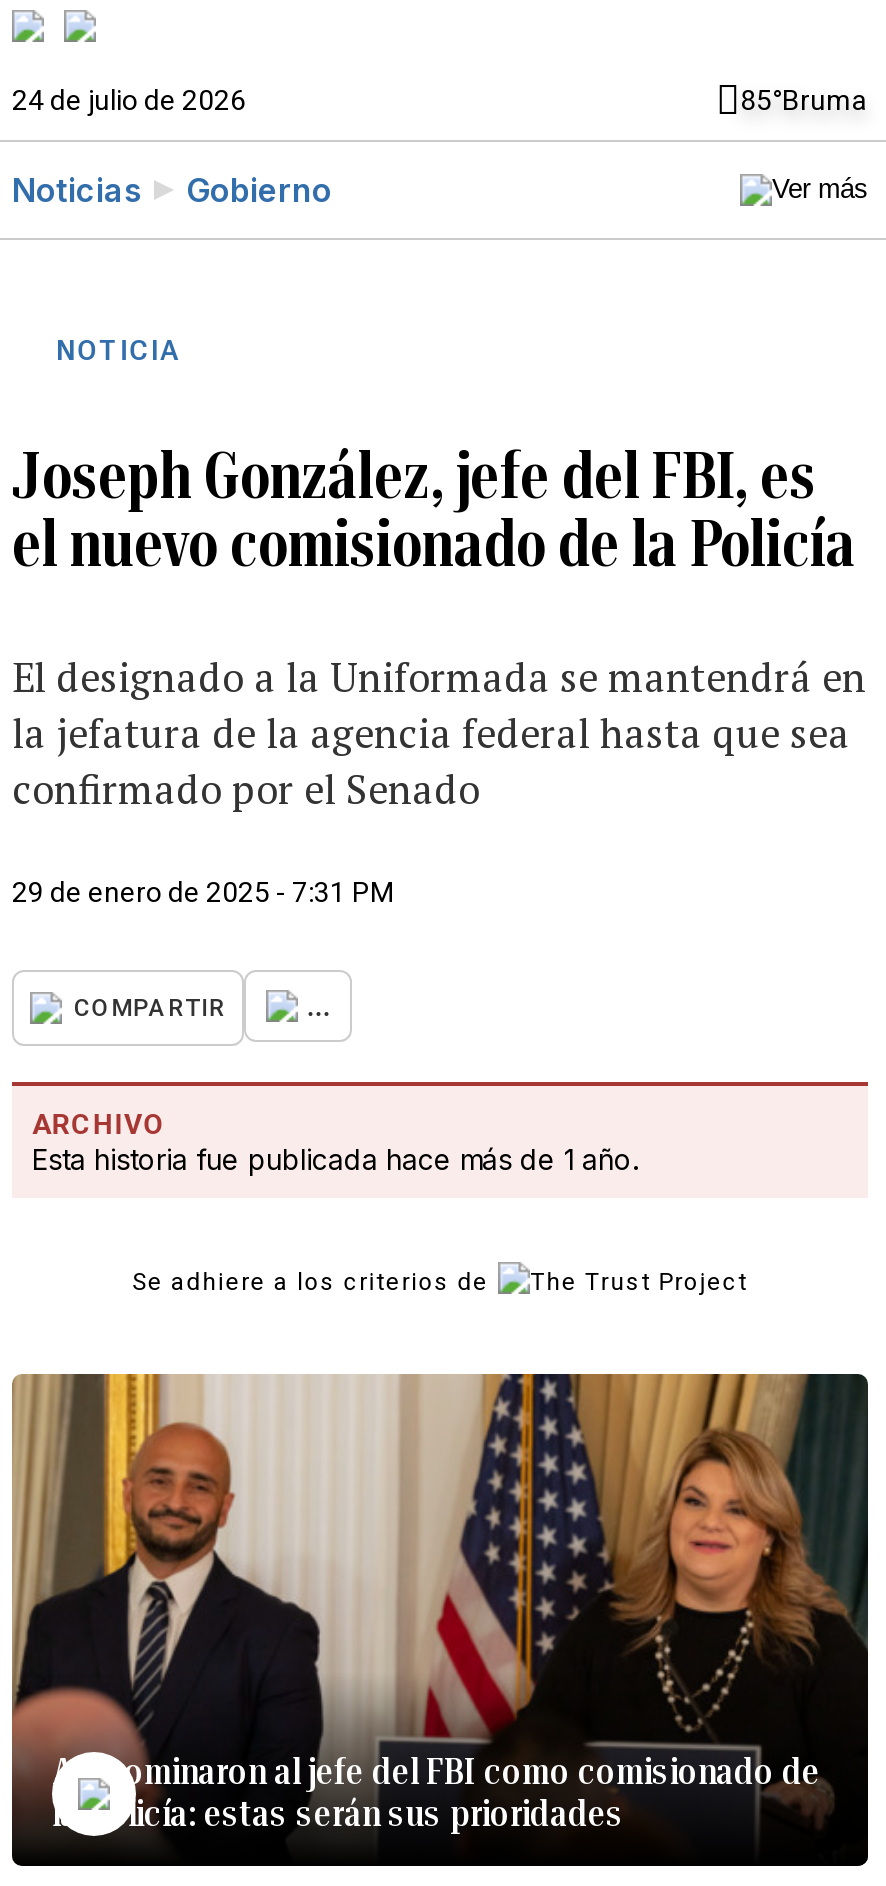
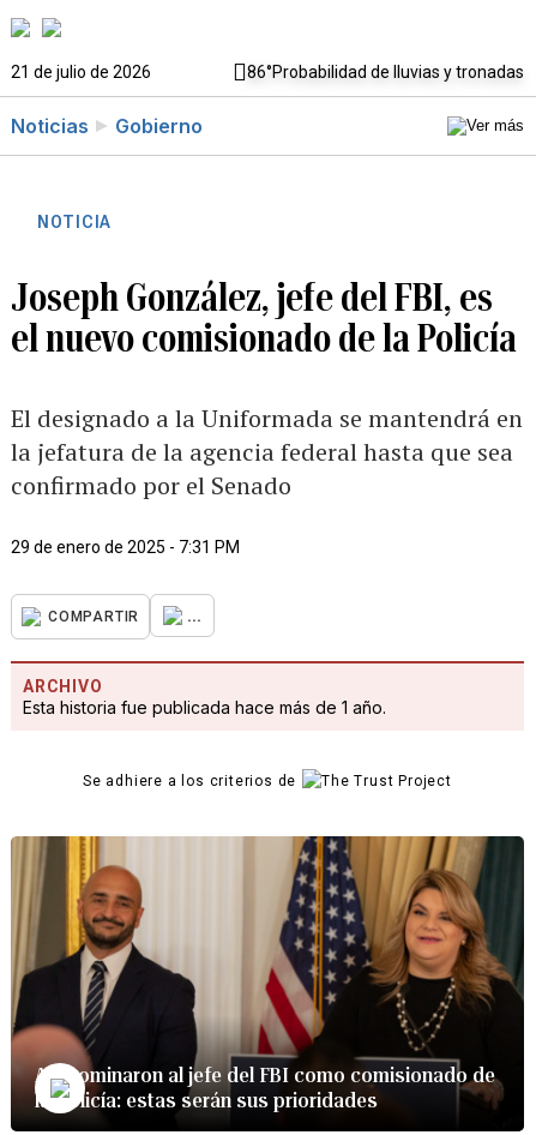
- 24 de julio de 2026
- 85°Bruma
+ 21 de julio de 2026
+ 86°Probabilidad de lluvias y tronadas
